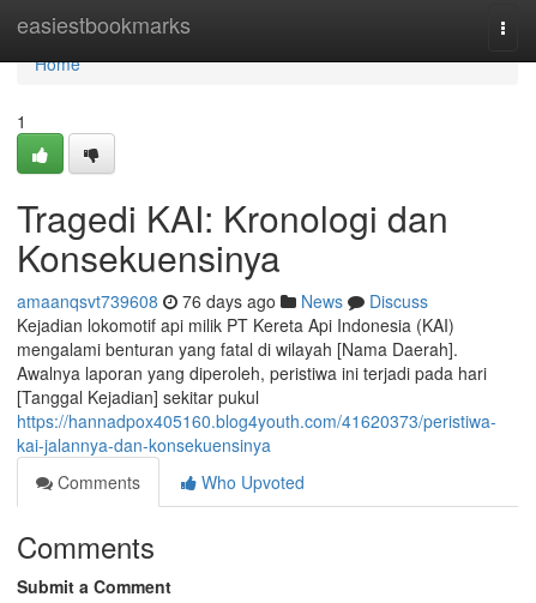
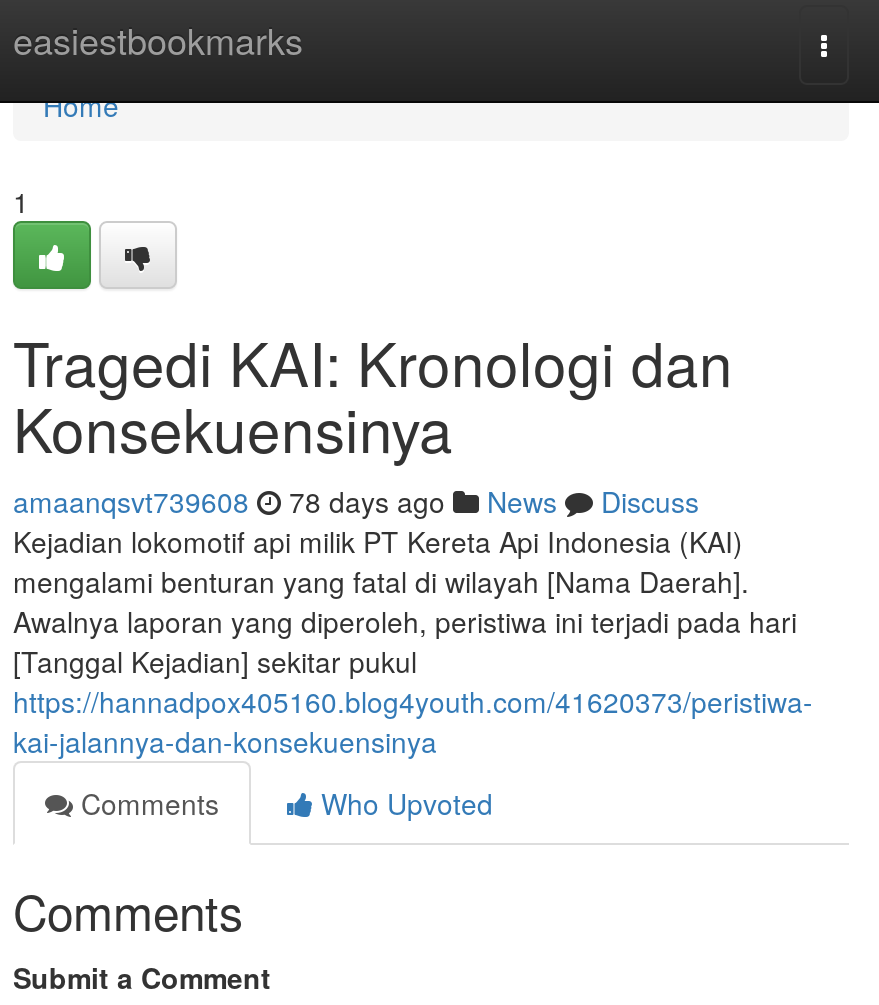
- amaanqsvt739608 76 days ago News Discuss
+ amaanqsvt739608 78 days ago News Discuss
